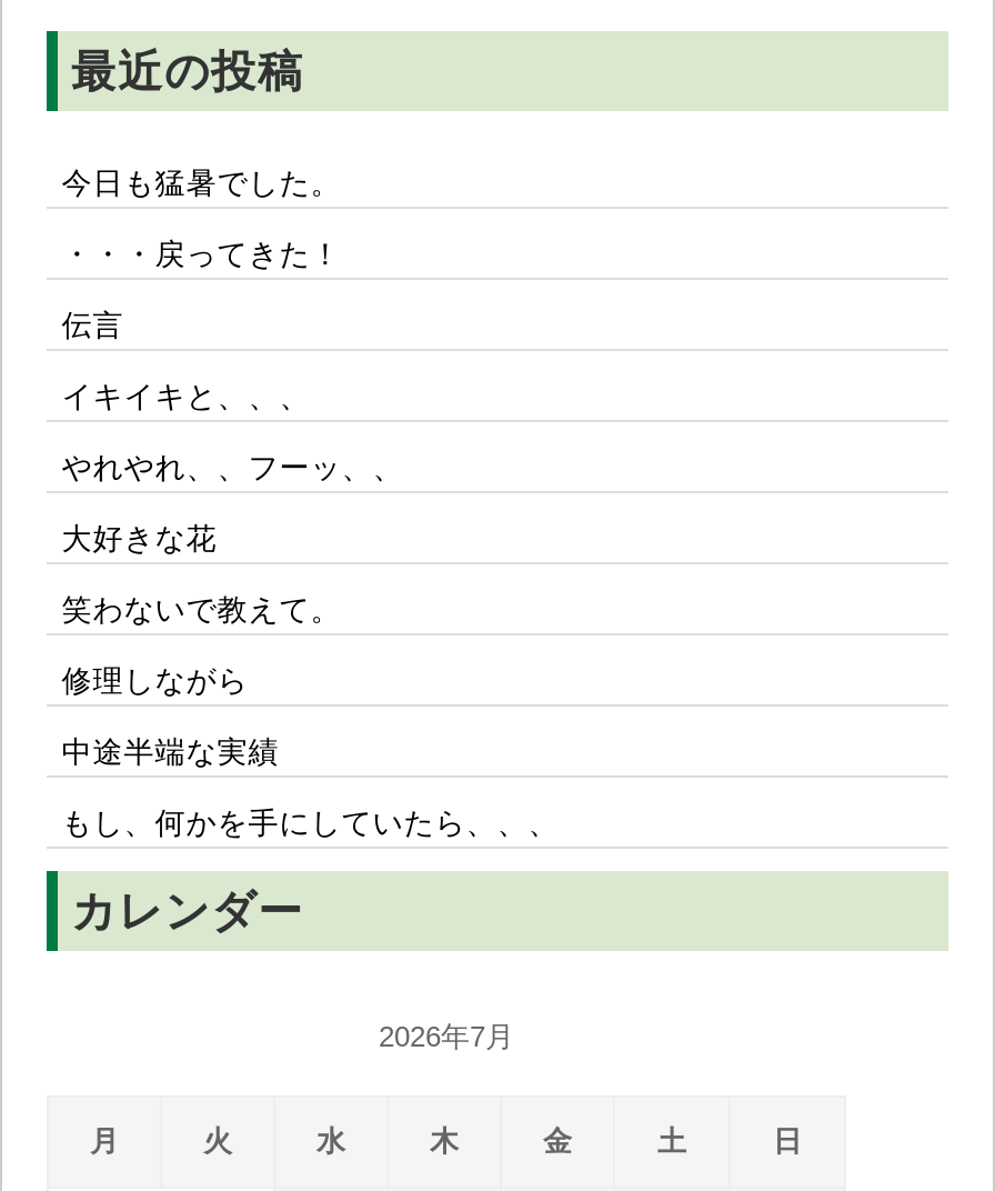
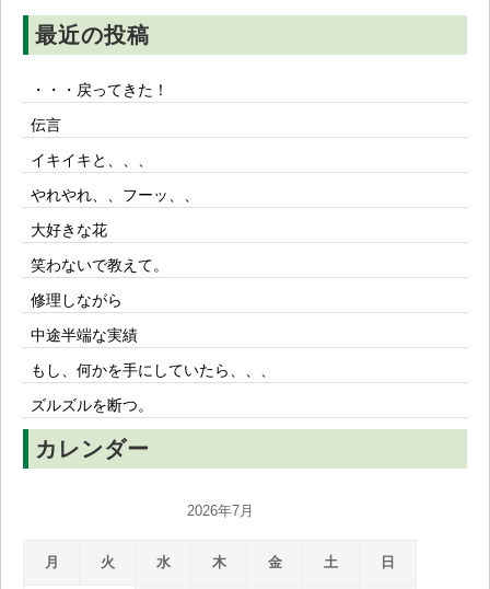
- 今日も猛暑でした。

moved up: ・・・戻ってきた！ | 伝言 | イキイキと、、、 | ... | 中途半端な実績 | もし、何かを手にしていたら、、、

+ ズルズルを断つ。
